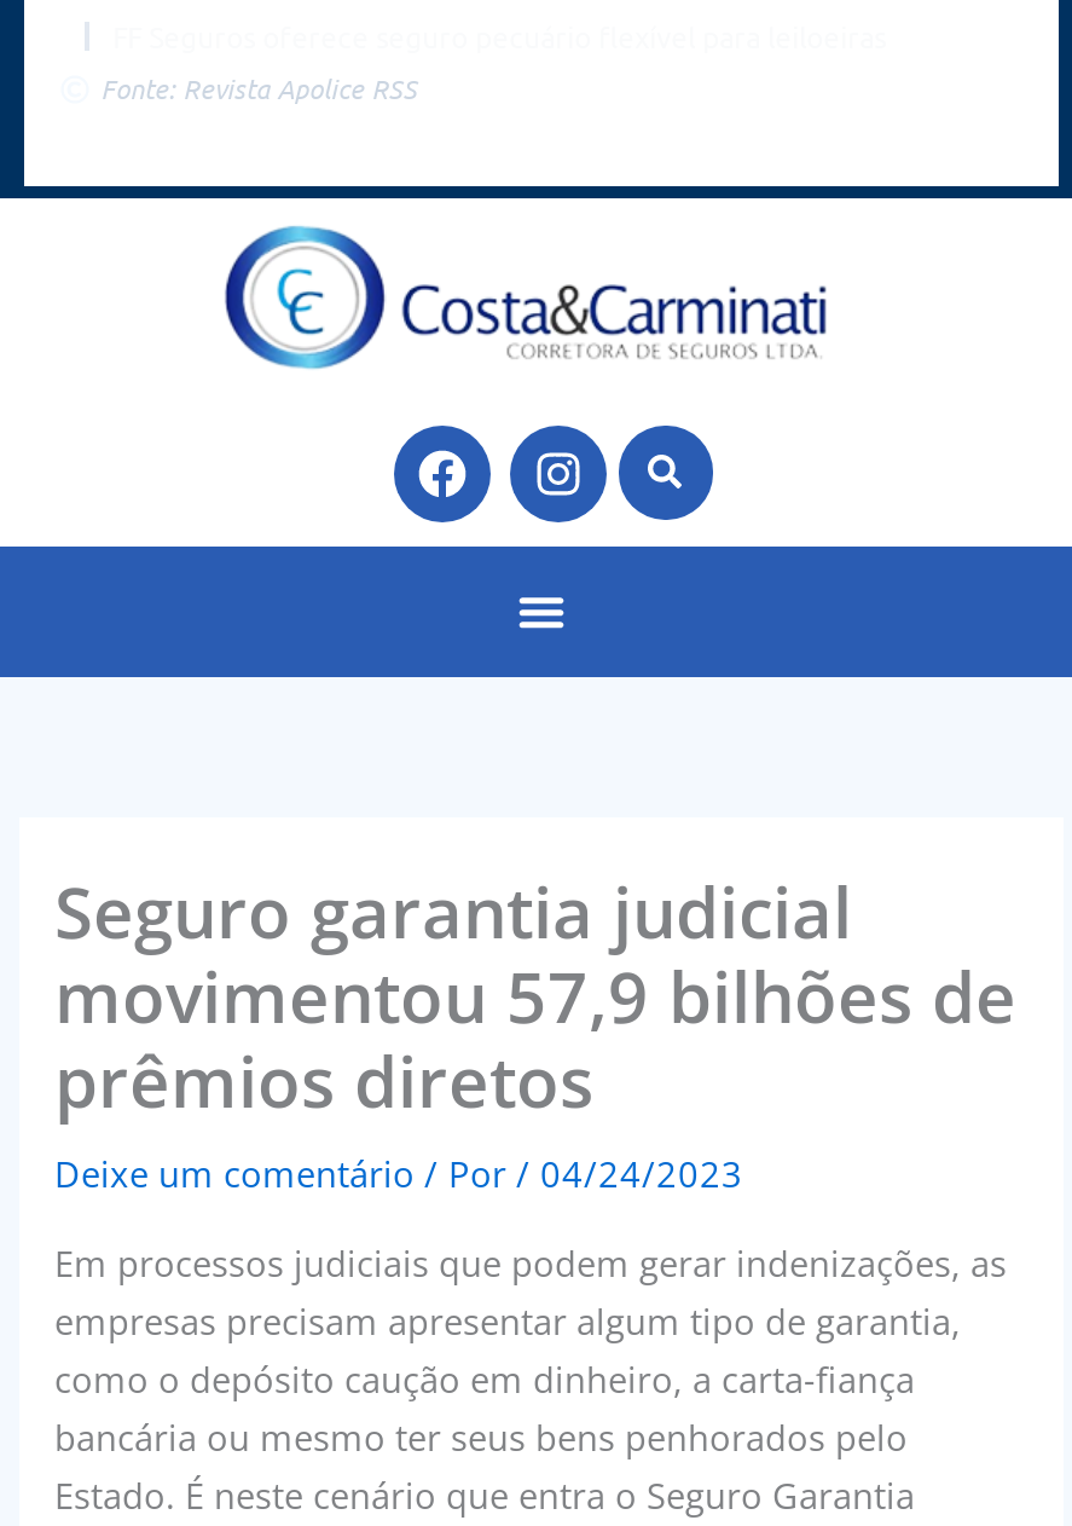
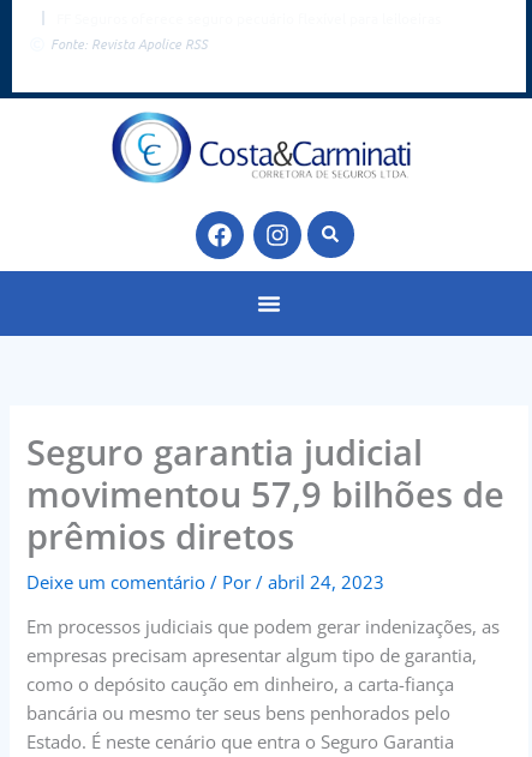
- Deixe um comentário / Por / 04/24/2023
+ Deixe um comentário / Por / abril 24, 2023
